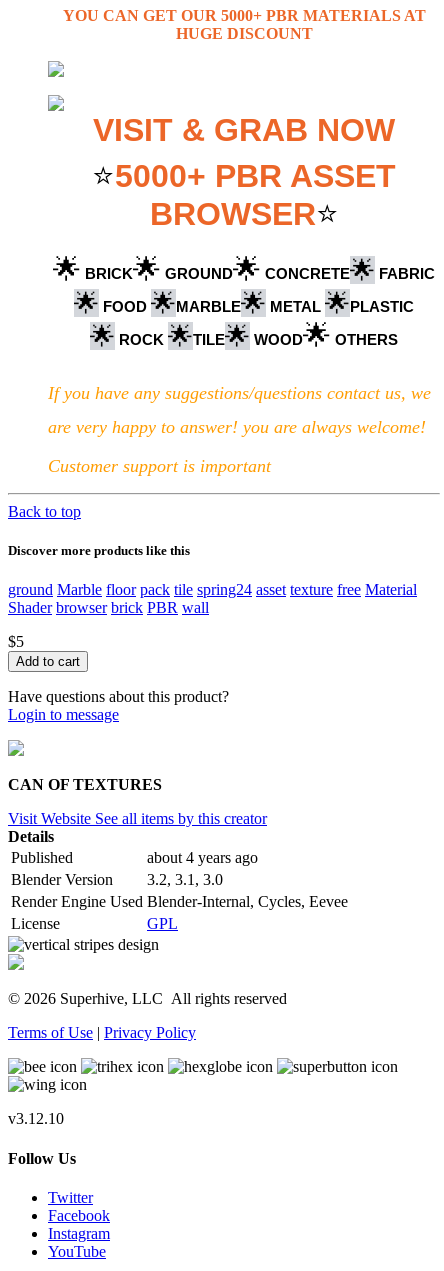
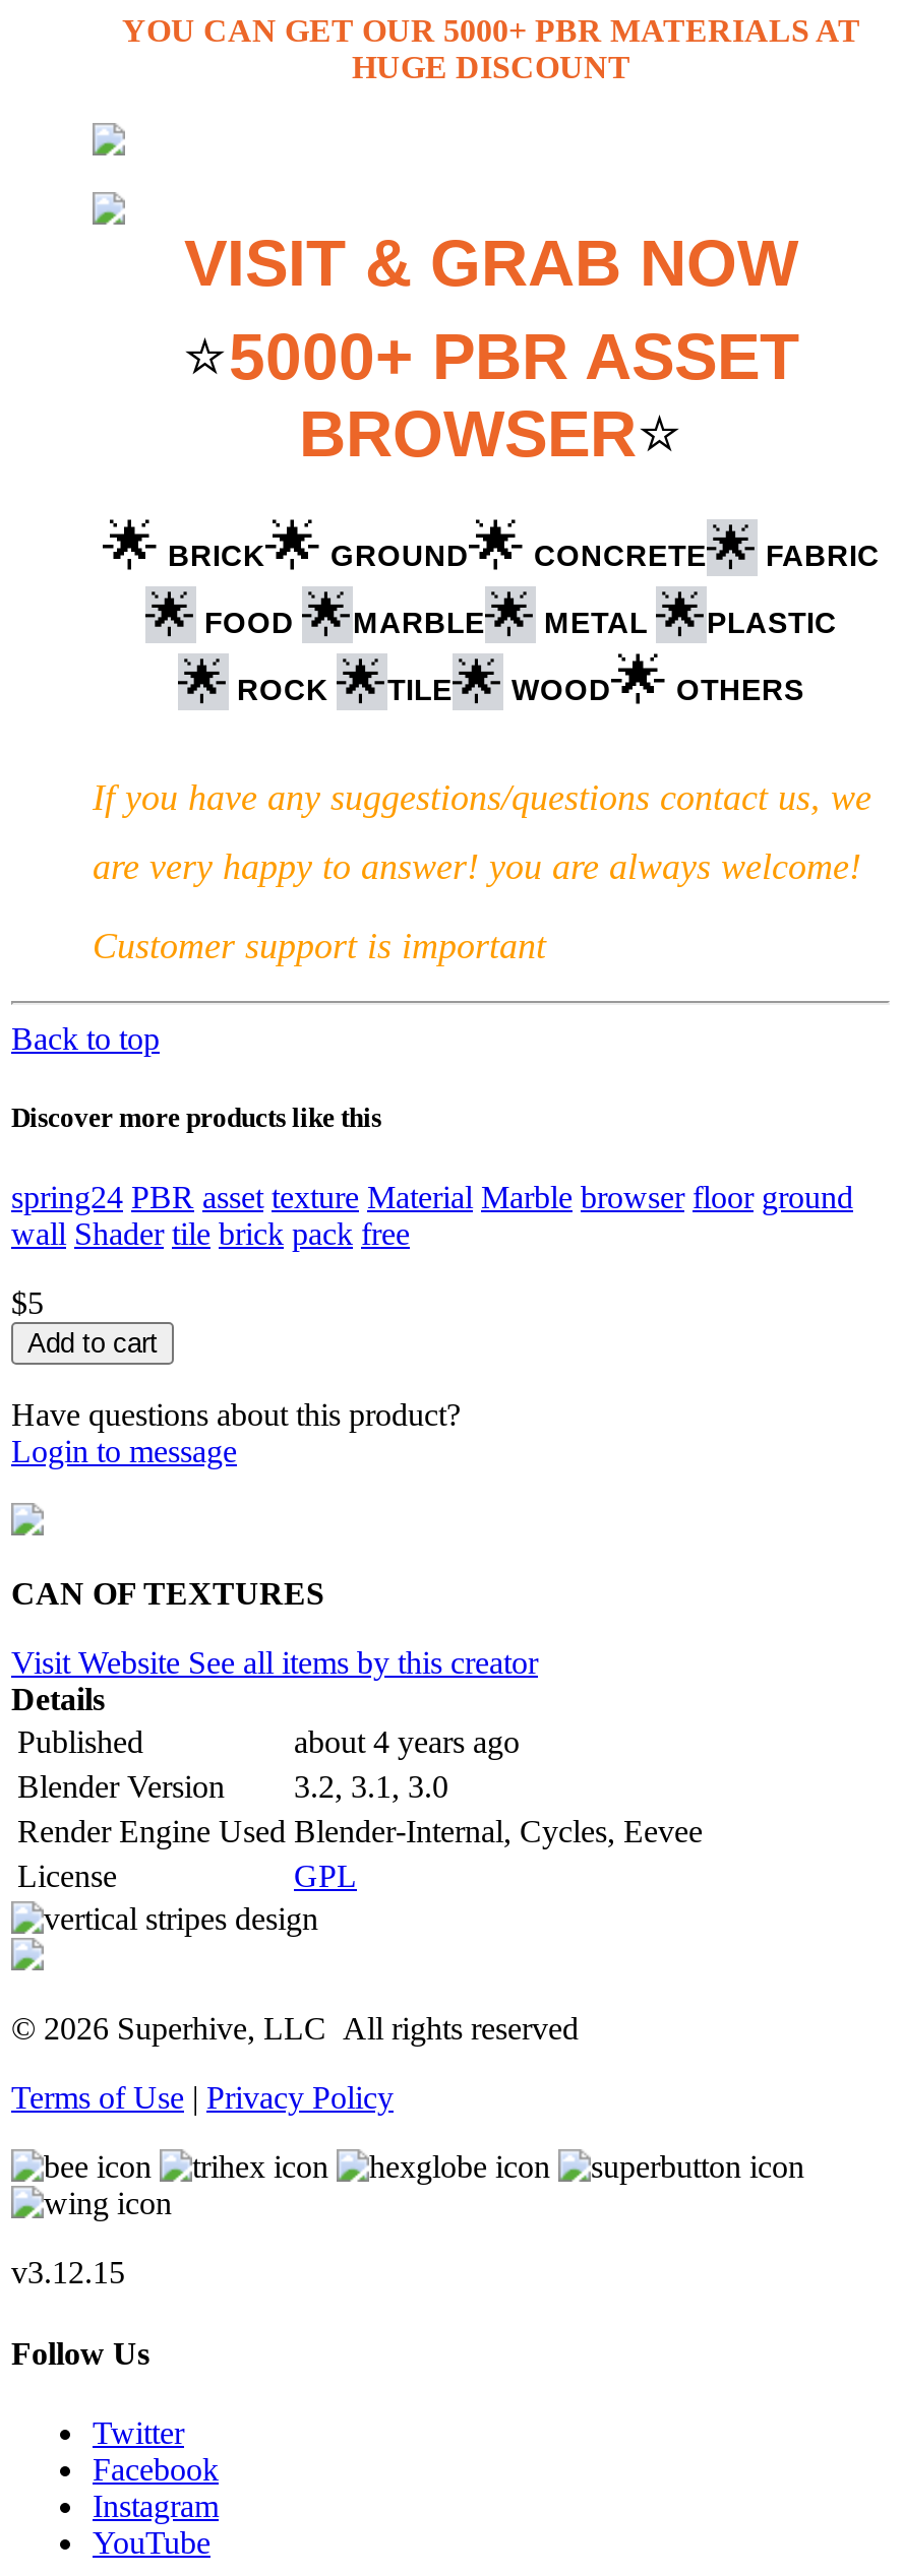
- ground Marble floor pack tile spring24 asset texture free Material
- Shader browser brick PBR wall
+ spring24 PBR asset texture Material Marble browser floor ground
+ wall Shader tile brick pack free

- v3.12.10
+ v3.12.15
